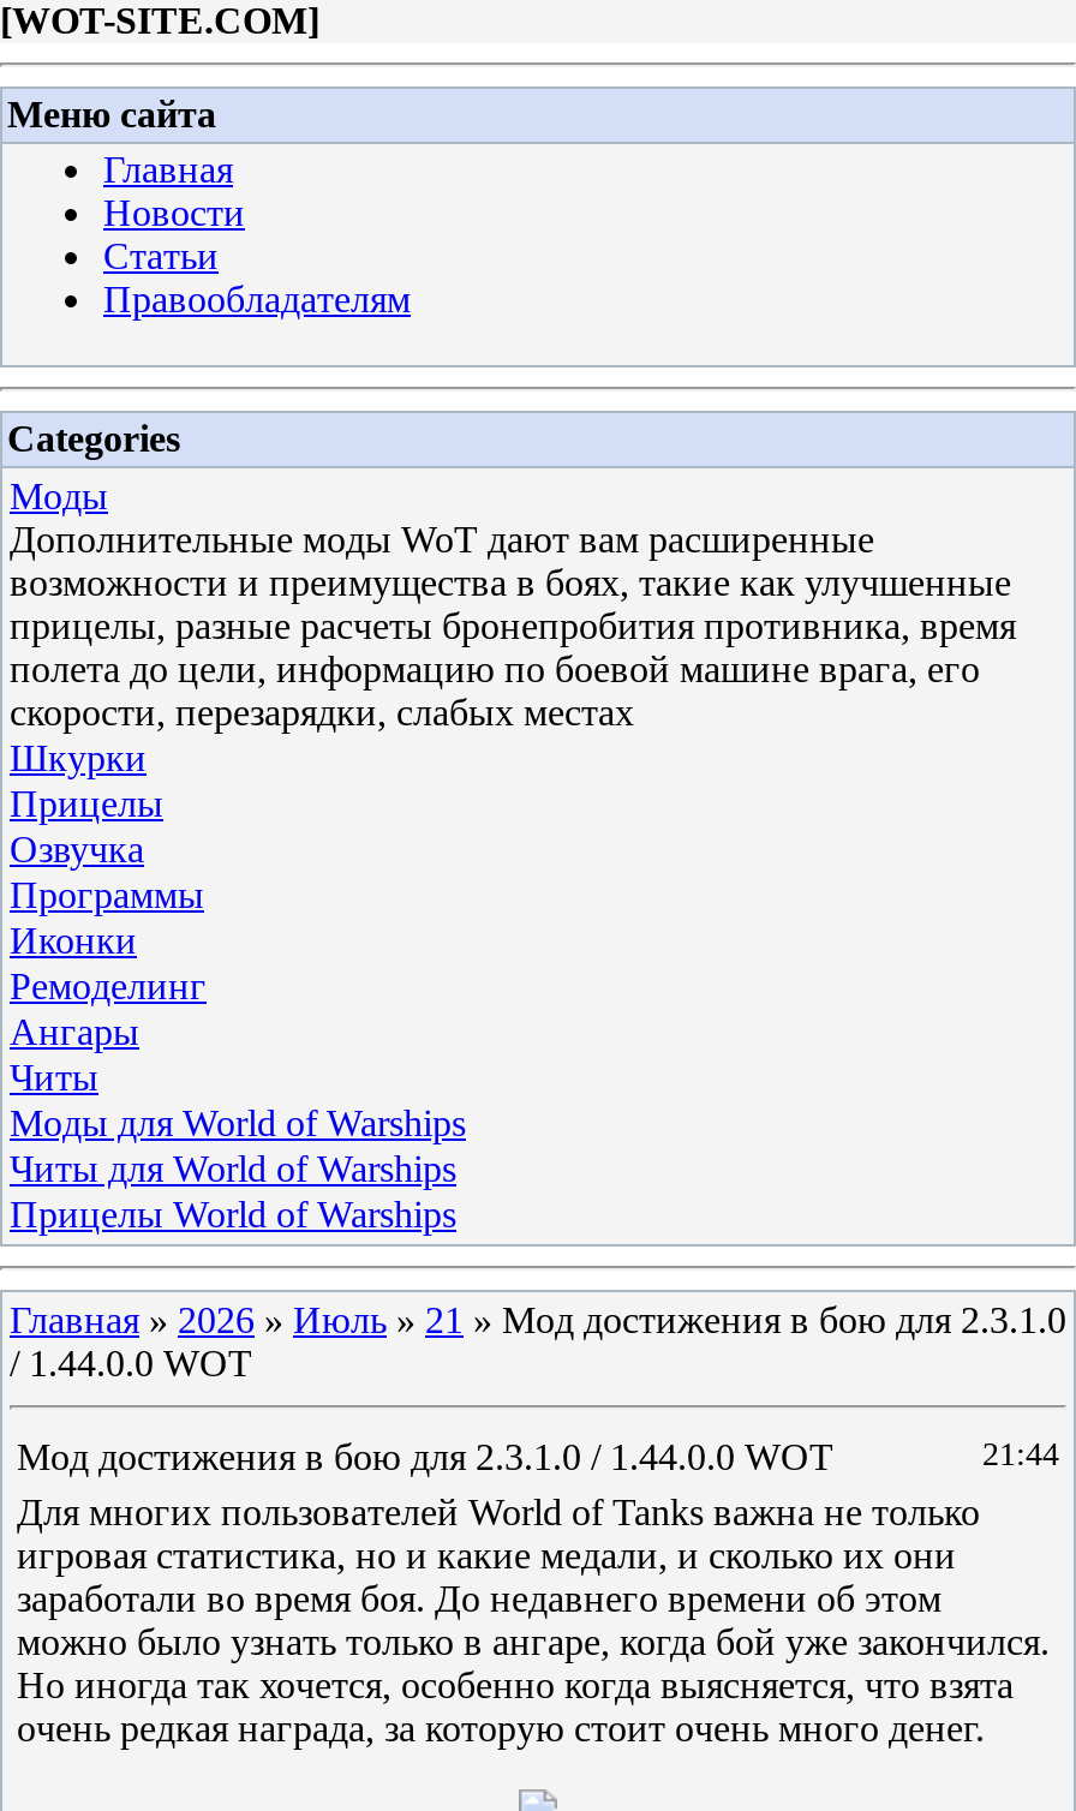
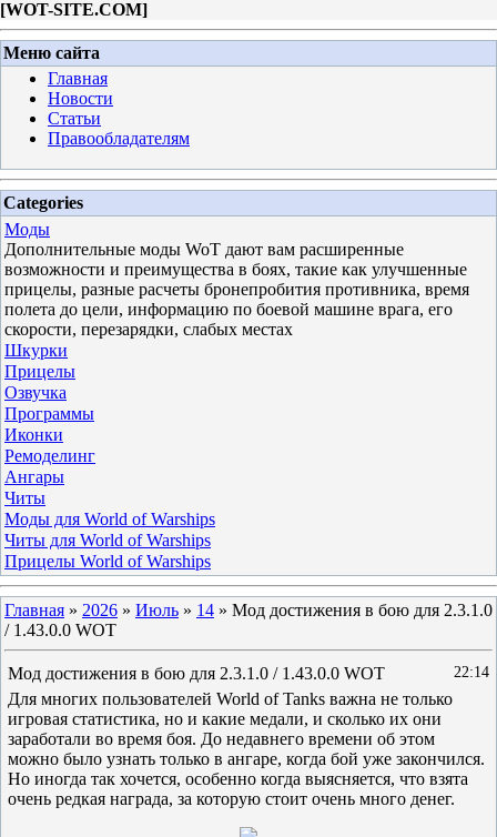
- Главная» 2026 » Июль » 21» Мод достижения в бою для 2.3.1.0
+ Главная» 2026 » Июль » 14» Мод достижения в бою для 2.3.1.0

- / 1.44.0.0 WOT
+ / 1.43.0.0 WOT

- Мод достижения в бою для 2.3.1.0 / 1.44.0.0 WOT
+ Мод достижения в бою для 2.3.1.0 / 1.43.0.0 WOT

- 21:44
+ 22:14
